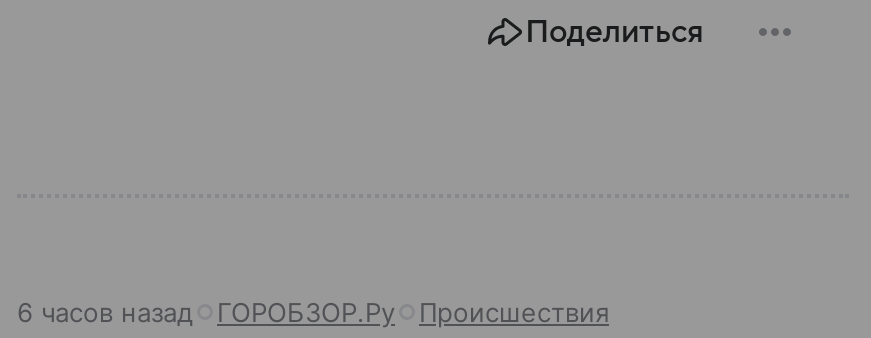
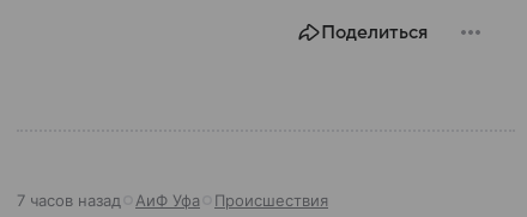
- 6 часов назад
- ГОРОБЗОР.Ру
+ 7 часов назад
+ АиФ Уфа
